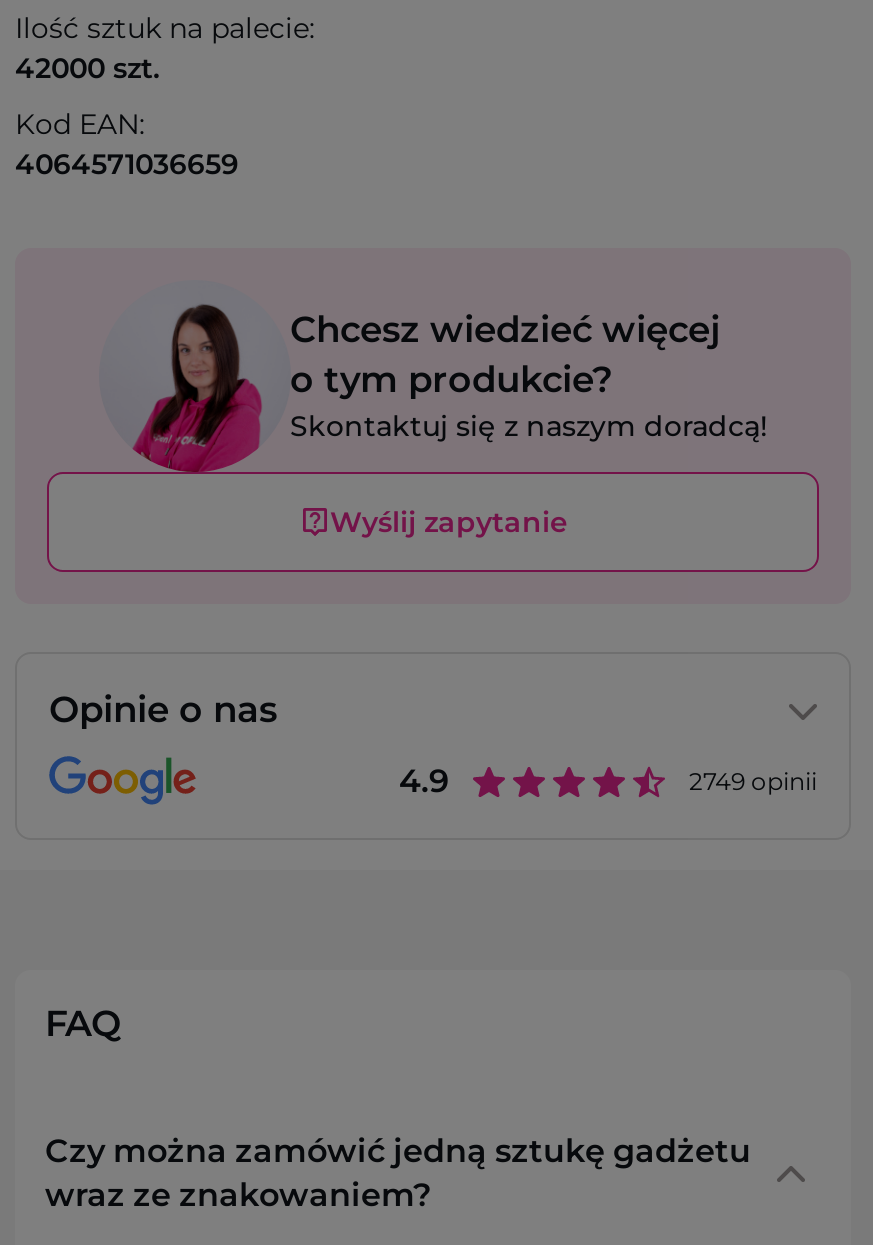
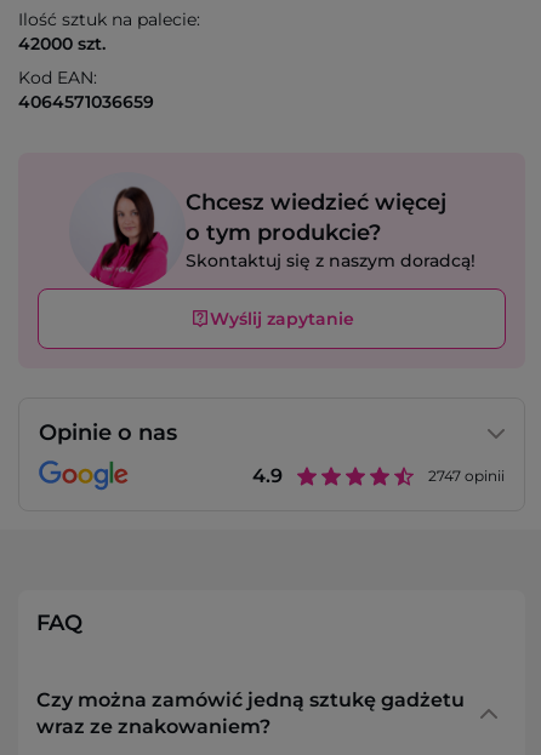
- 2749 opinii
+ 2747 opinii
